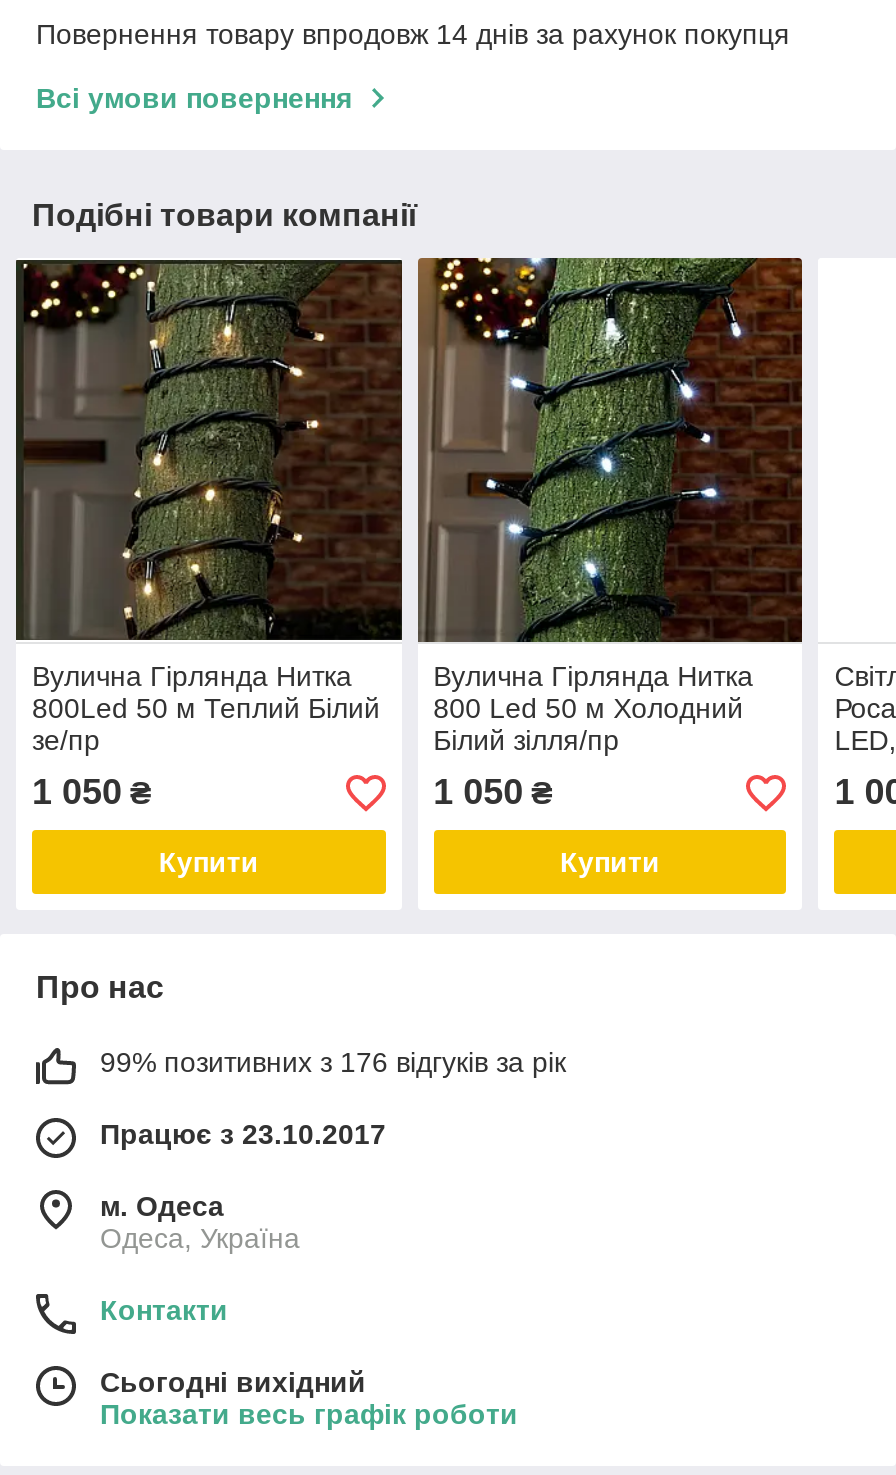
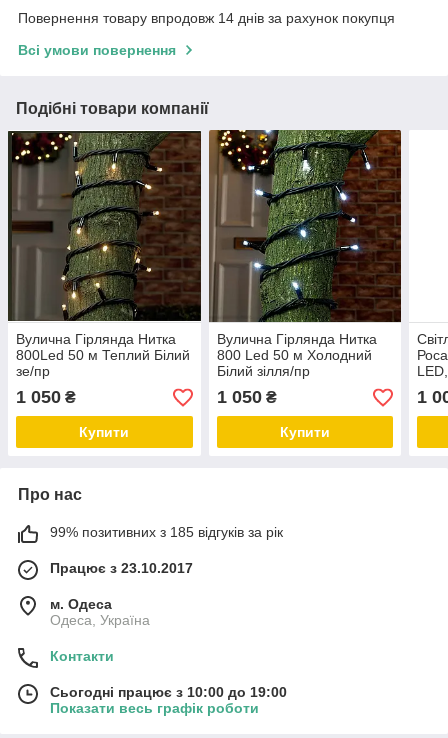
- 99% позитивних з 176 відгуків за рік
+ 99% позитивних з 185 відгуків за рік

- Сьогодні вихідний
+ Сьогодні працює з 10:00 до 19:00
